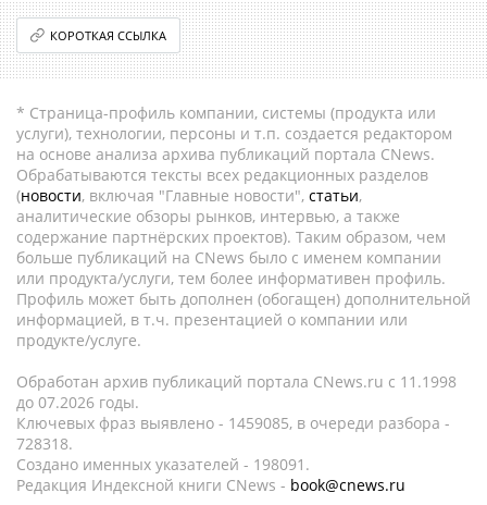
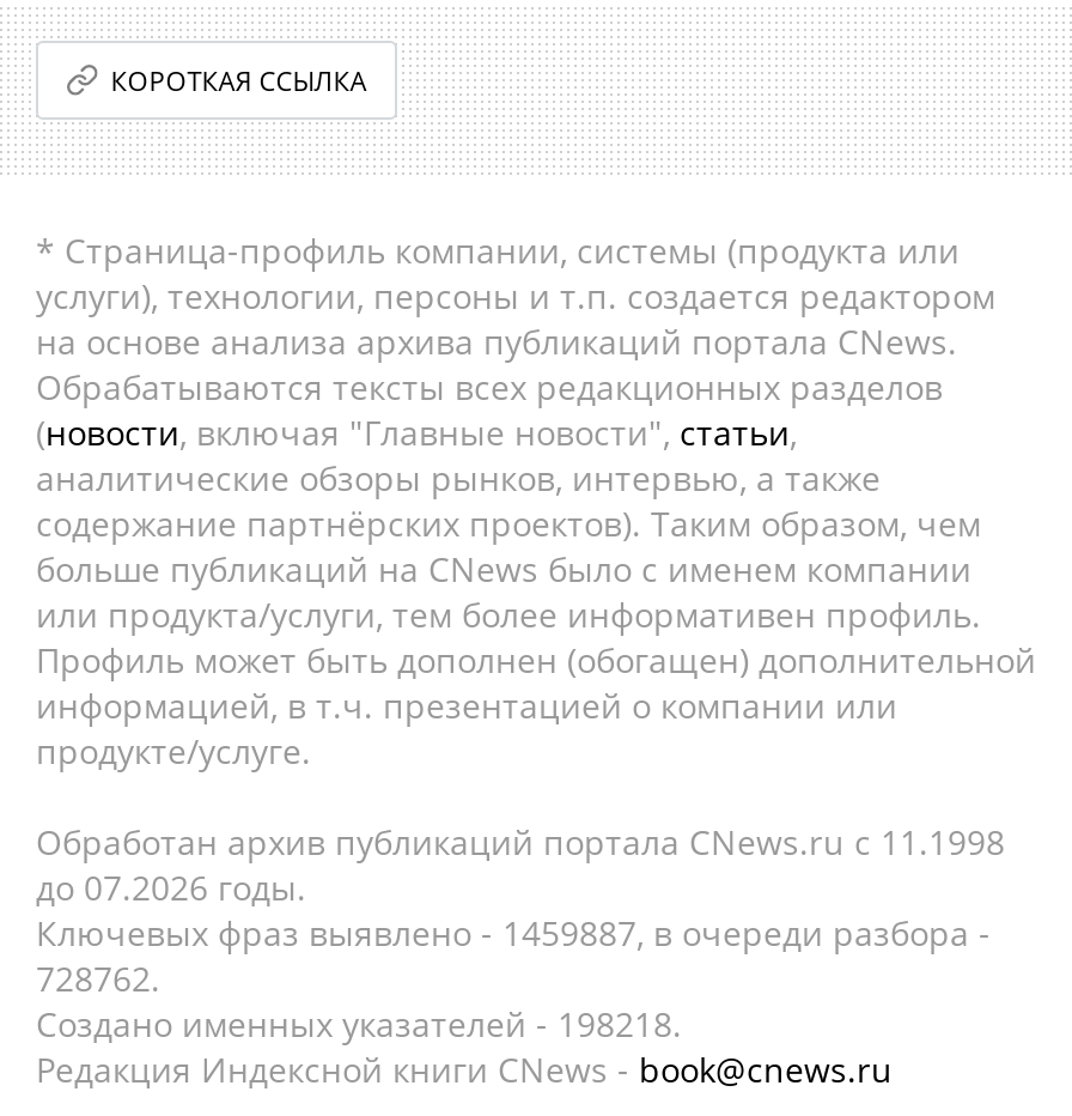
- Ключевых фраз выявлено - 1459085, в очереди разбора -
+ Ключевых фраз выявлено - 1459887, в очереди разбора -

- 728318.
+ 728762.

- Создано именных указателей - 198091.
+ Создано именных указателей - 198218.
